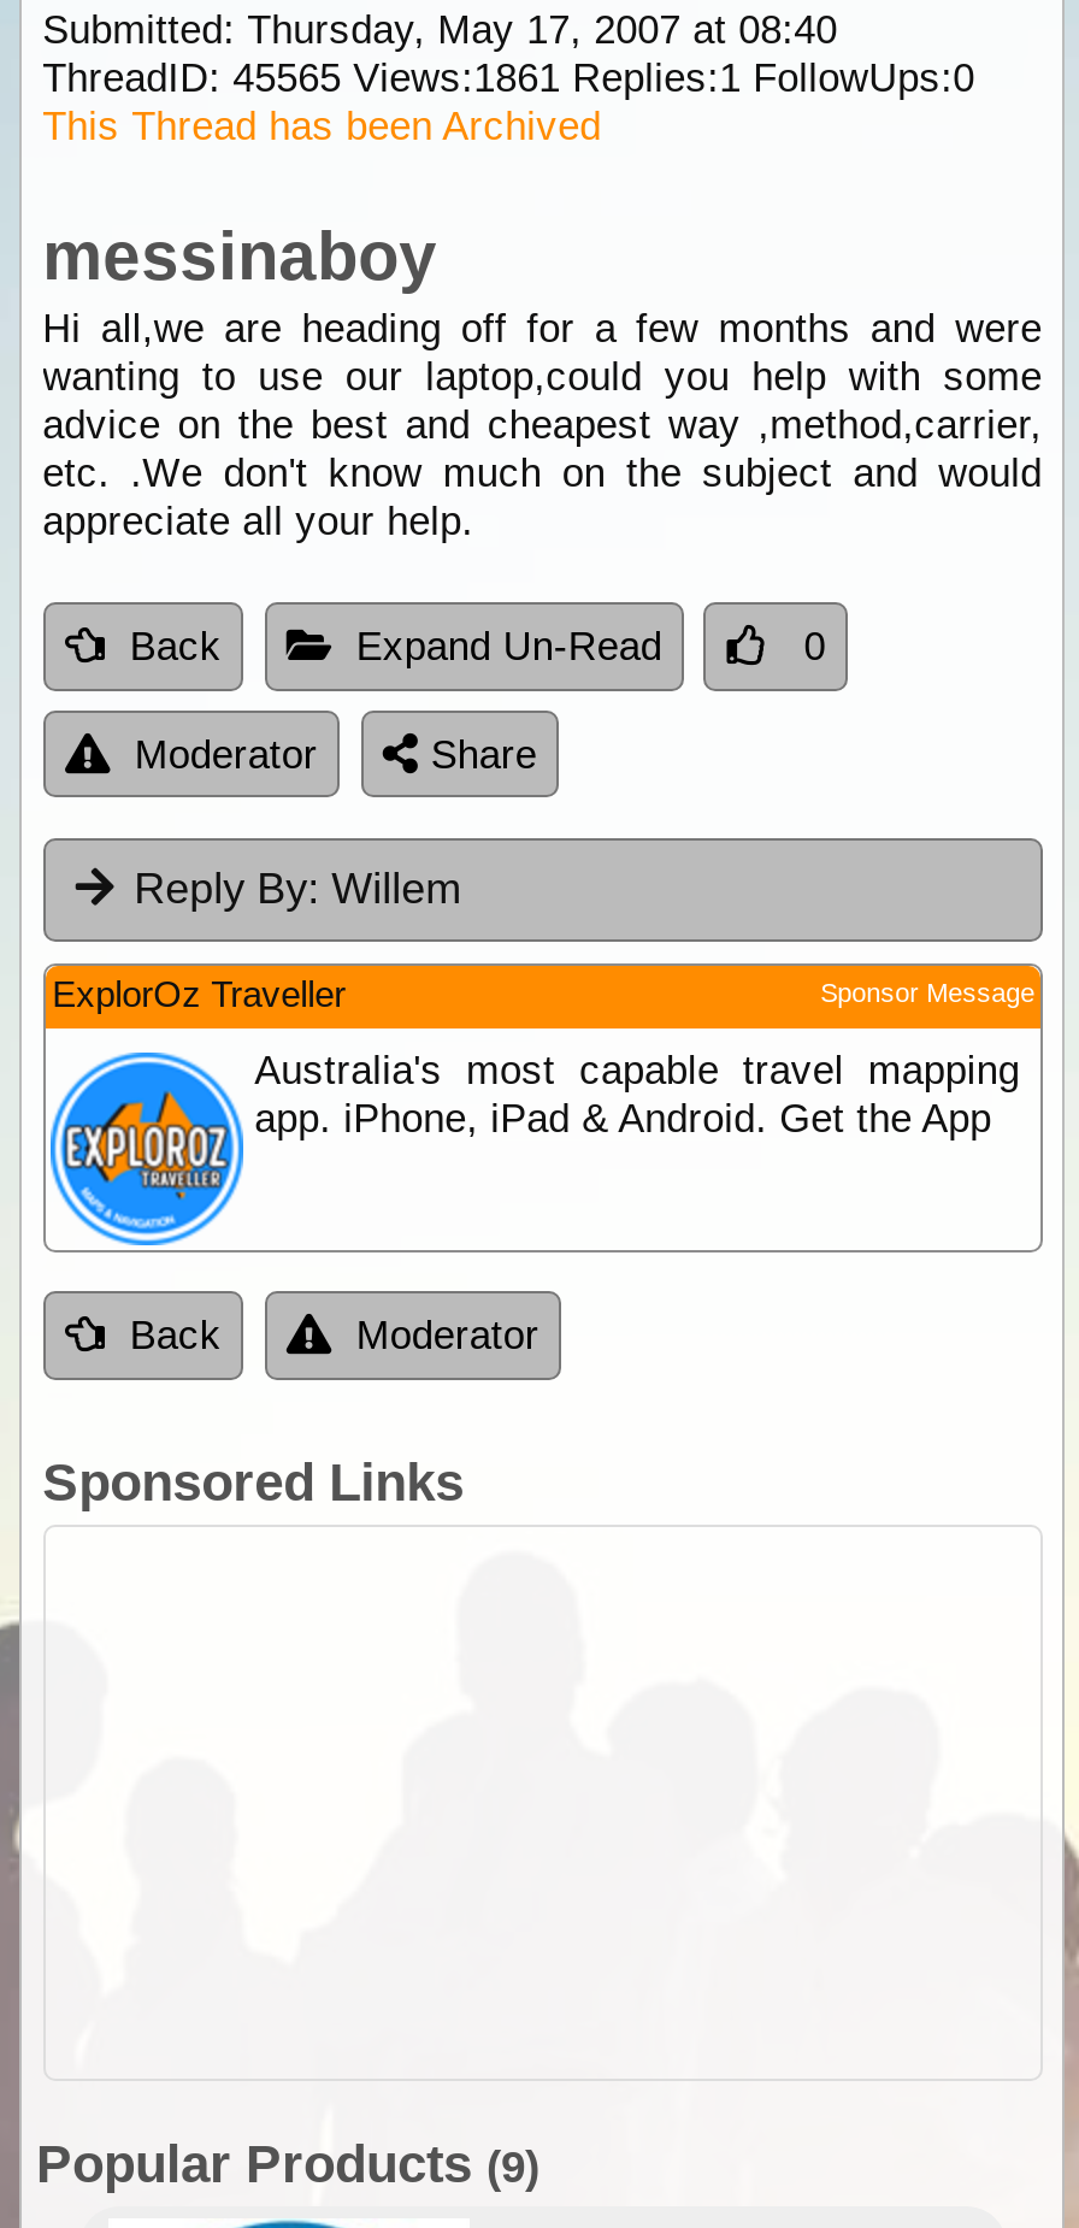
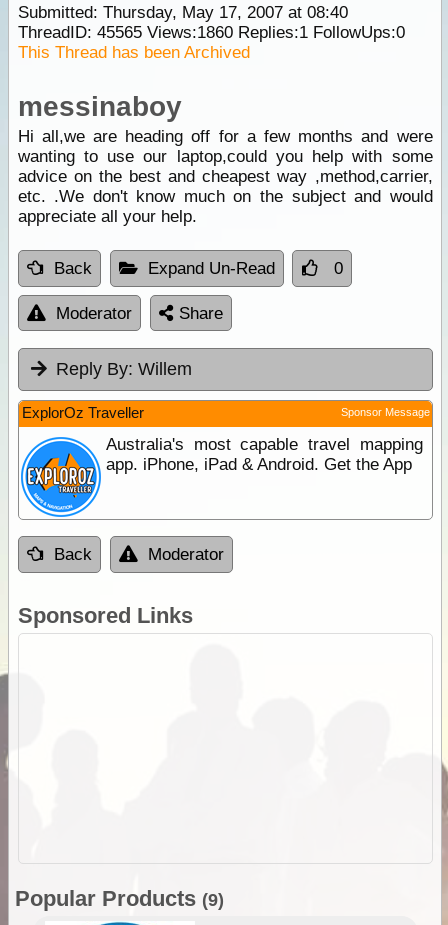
- ThreadID: 45565 Views:1861 Replies:1 FollowUps:0
+ ThreadID: 45565 Views:1860 Replies:1 FollowUps:0
